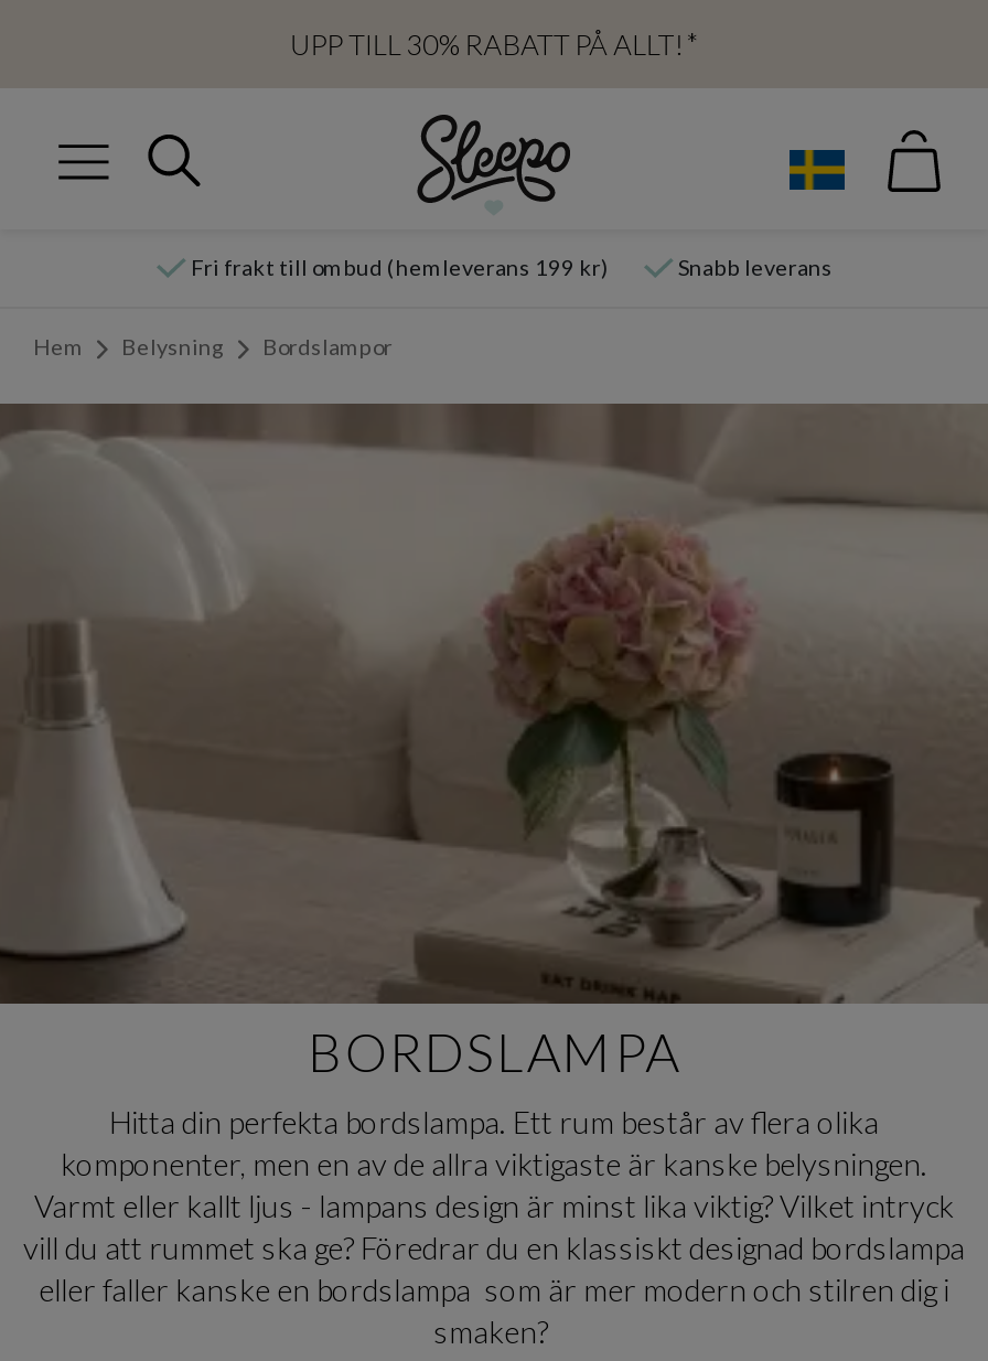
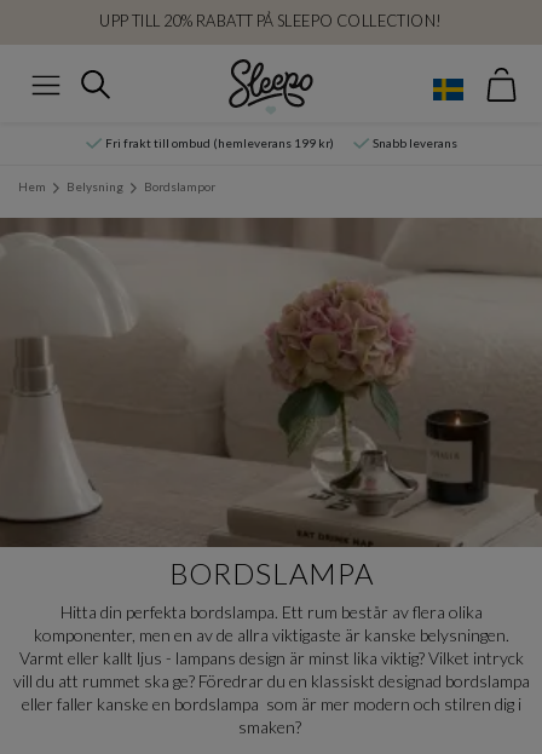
- UPP TILL 30% RABATT PÅ ALLT!*
+ UPP TILL 20% RABATT PÅ SLEEPO COLLECTION!
